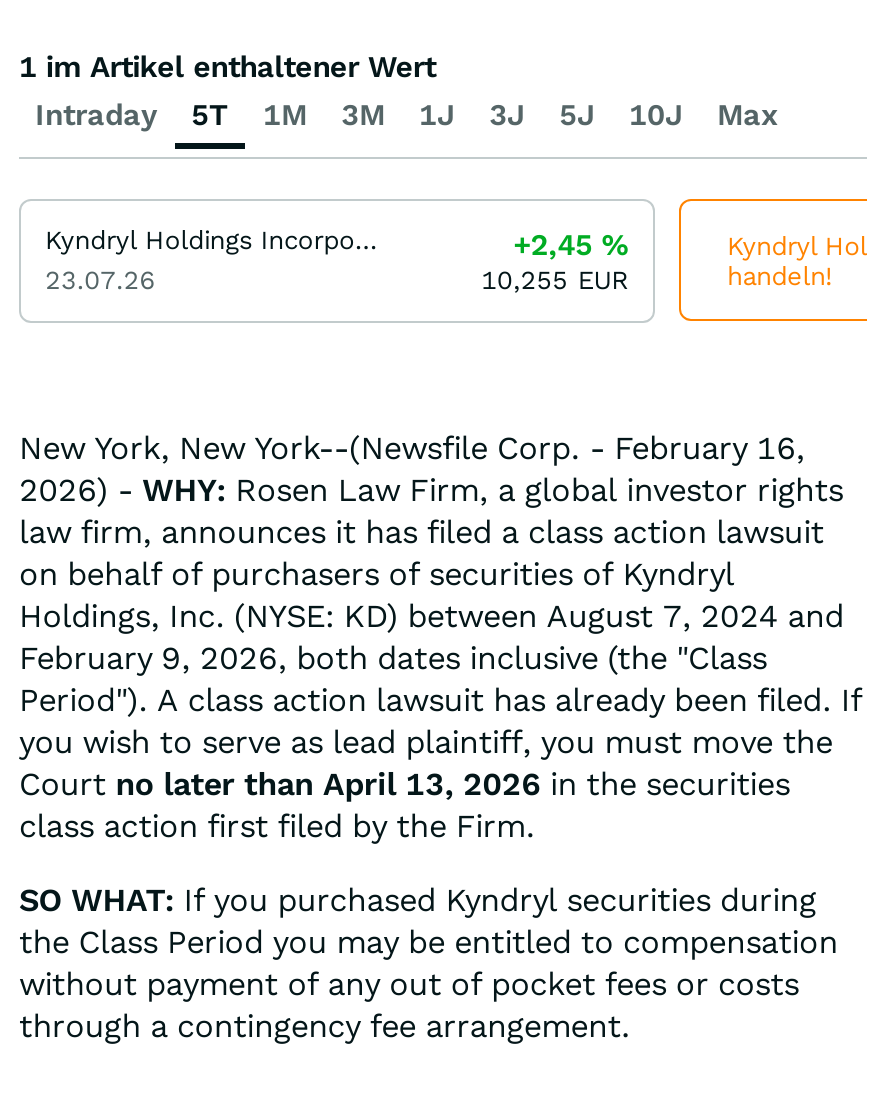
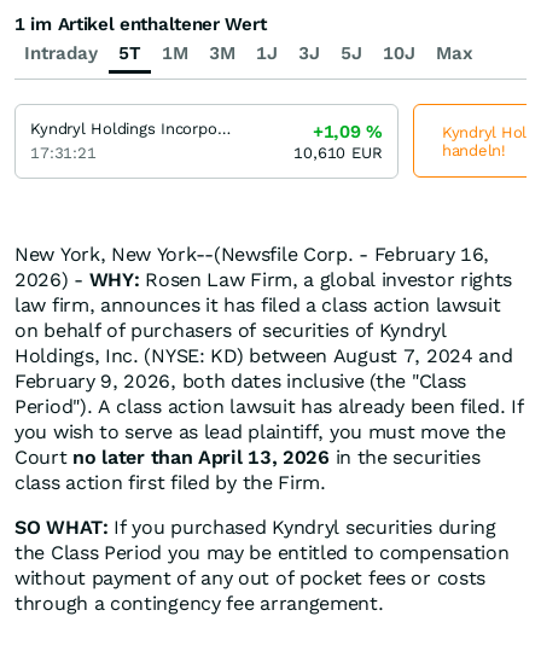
- +2,45%
+ +1,09%

- 23.07.26
+ 17:31:21

- 10,255 EUR
+ 10,610 EUR
